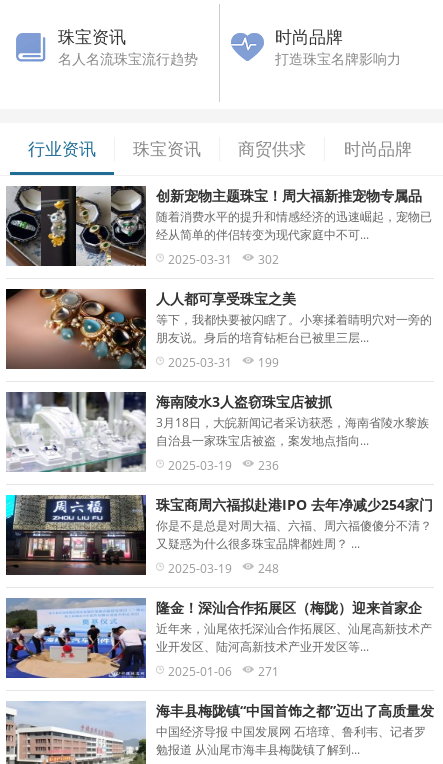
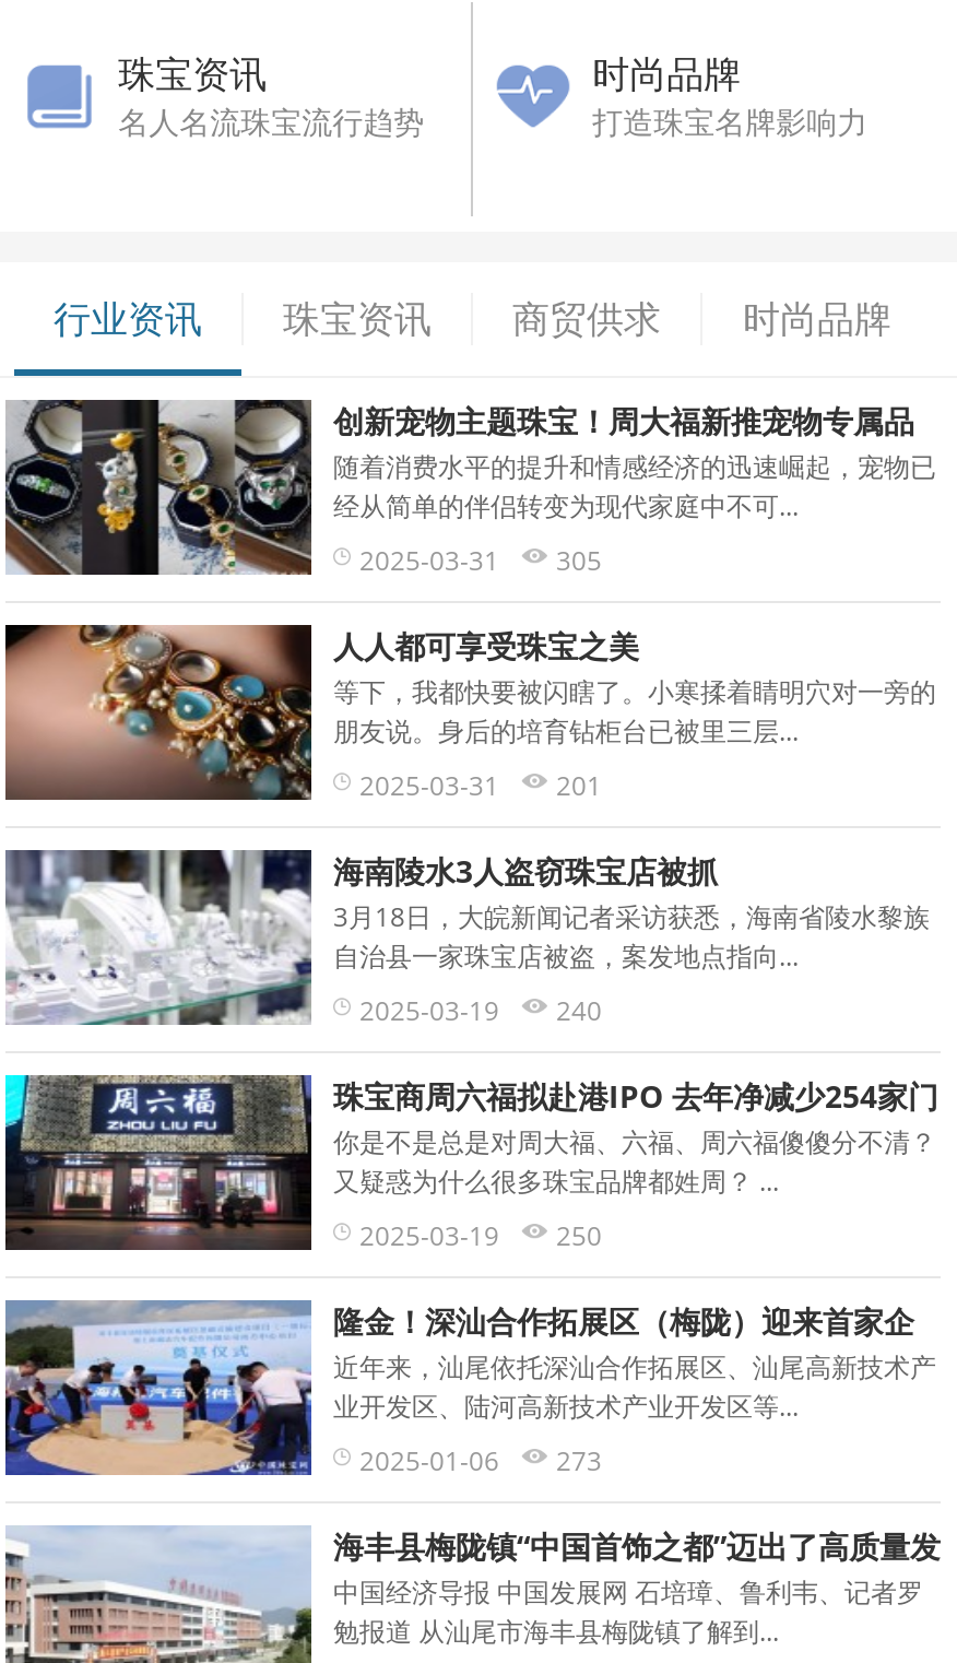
- 2025-03-31 302
+ 2025-03-31 305

- 2025-03-31 199
+ 2025-03-31 201

- 2025-03-19 236
+ 2025-03-19 240

- 2025-03-19 248
+ 2025-03-19 250

- 2025-01-06 271
+ 2025-01-06 273
